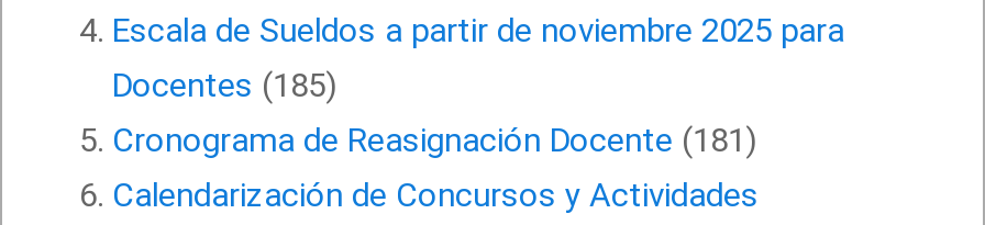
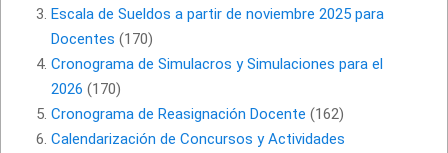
- Docentes (185)
- Cronograma de Reasignación Docente (181)
+ Docentes (170)
+ Cronograma de Simulacros y Simulaciones para el
+ 2026 (170)
+ Cronograma de Reasignación Docente (162)
